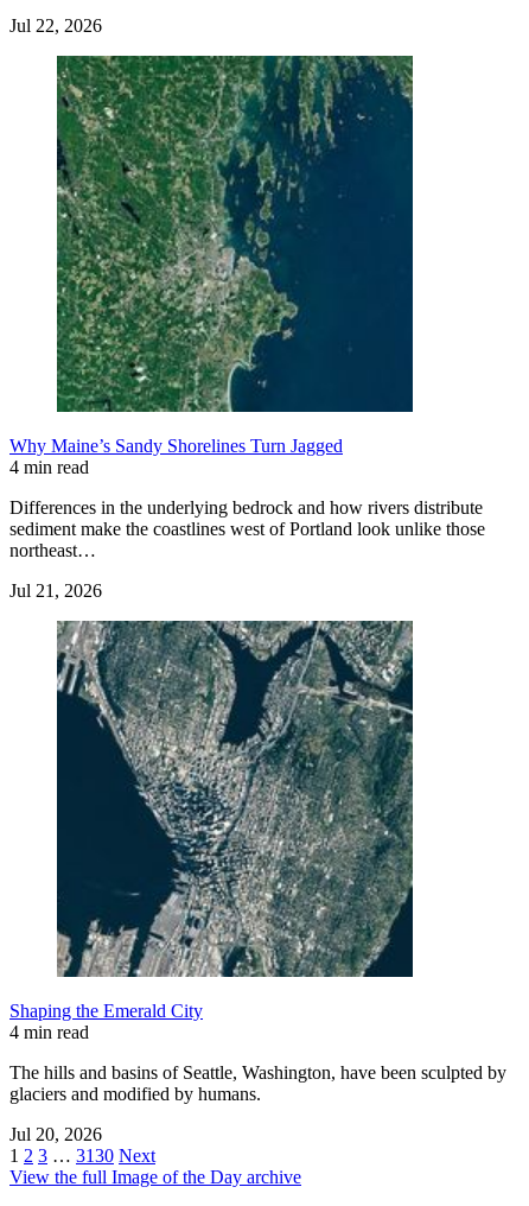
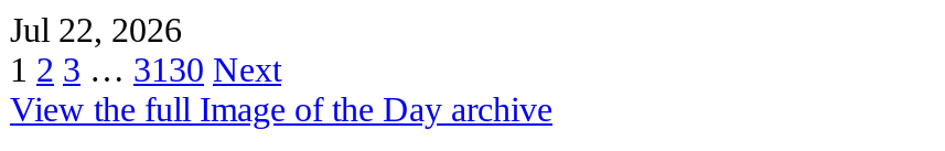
- [image]
- Why Maine’s Sandy Shorelines Turn Jagged
- 4 min read
- Differences in the underlying bedrock and how rivers distribute
- sediment make the coastlines west of Portland look unlike those
- northeast…
- Jul 21, 2026

- [image]
- Shaping the Emerald City
- 4 min read
- The hills and basins of Seattle, Washington, have been sculpted by
- glaciers and modified by humans.
- Jul 20, 2026
